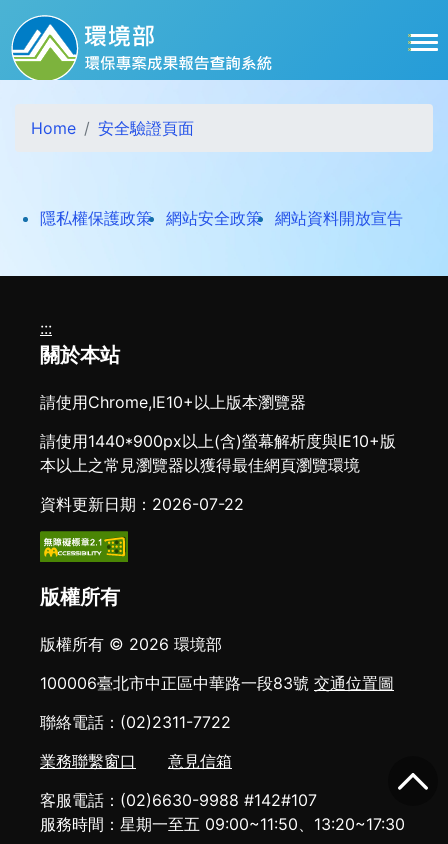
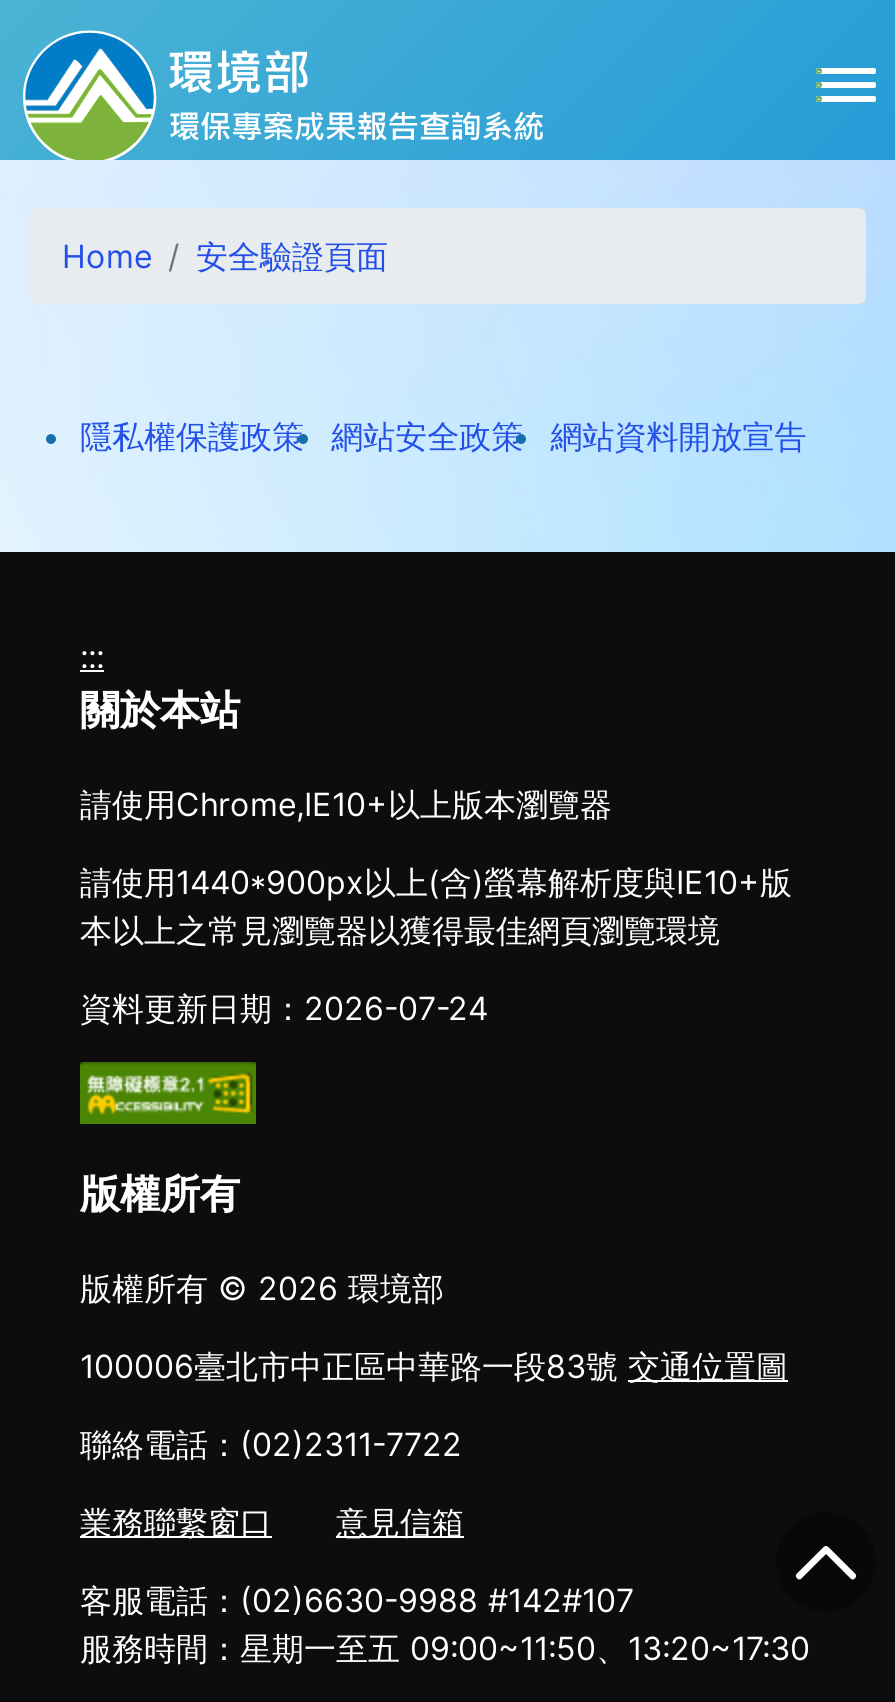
- 資料更新日期：2026-07-22
+ 資料更新日期：2026-07-24
